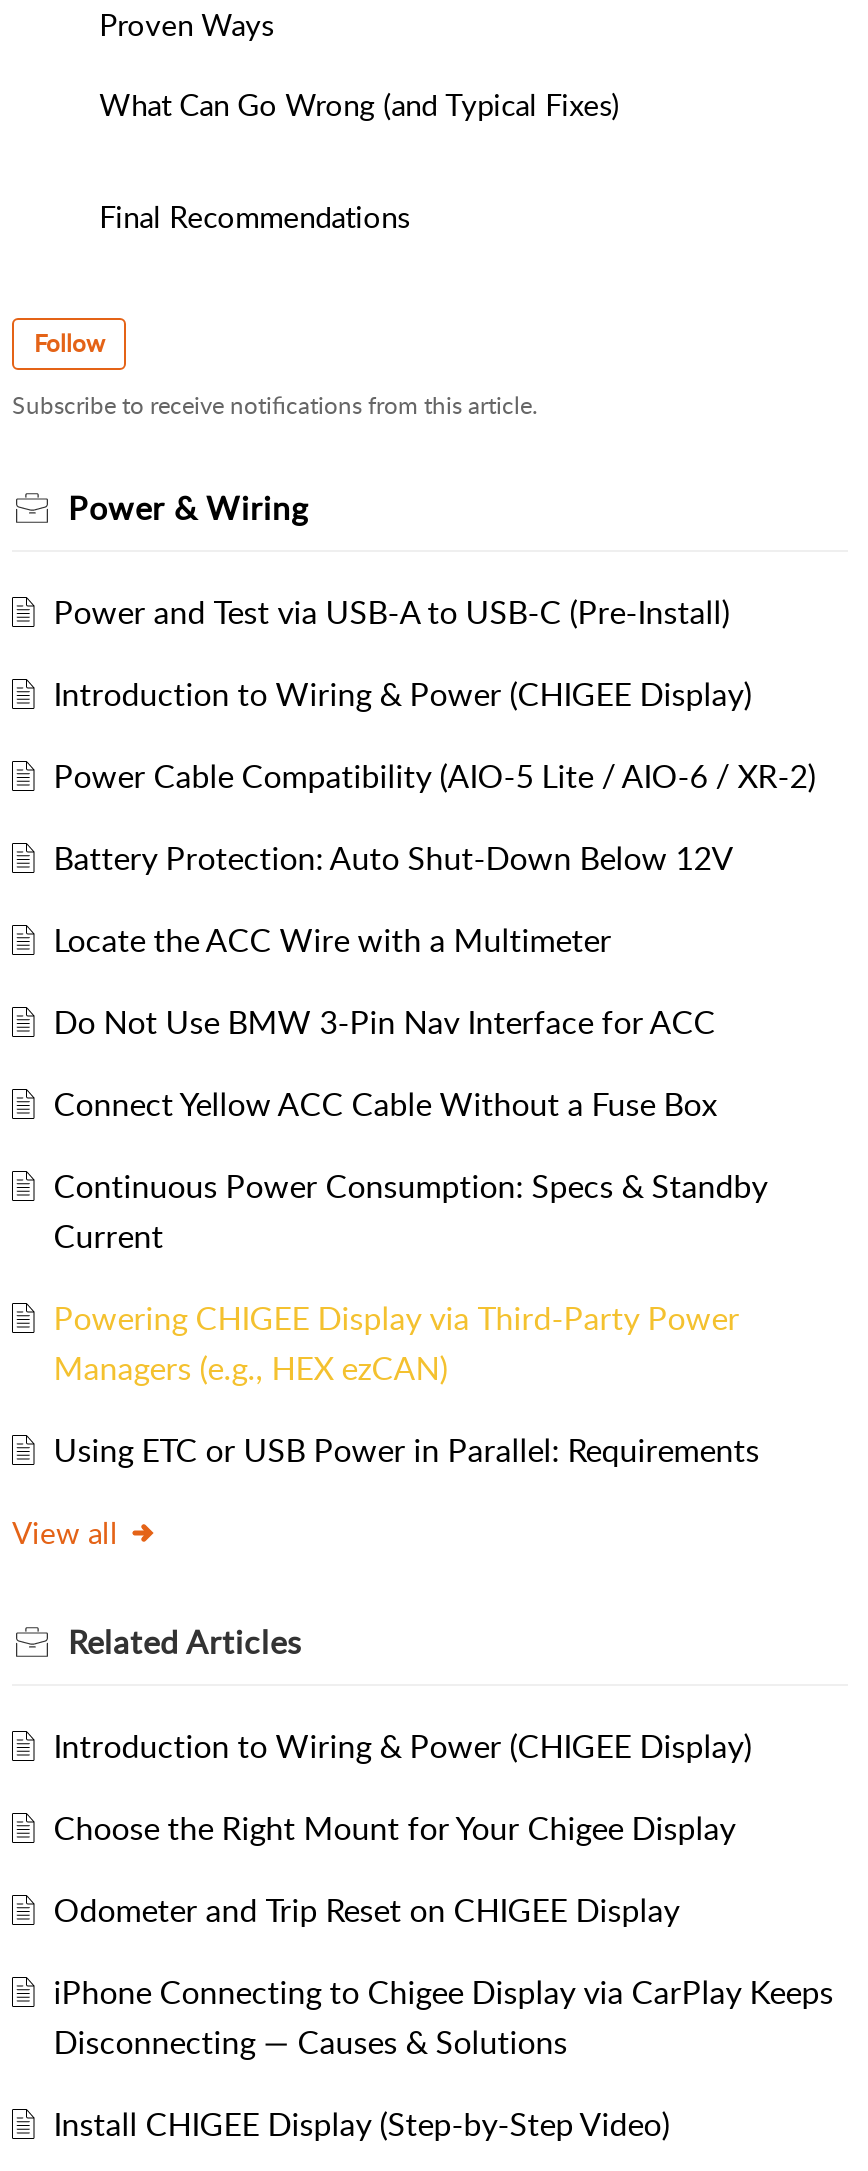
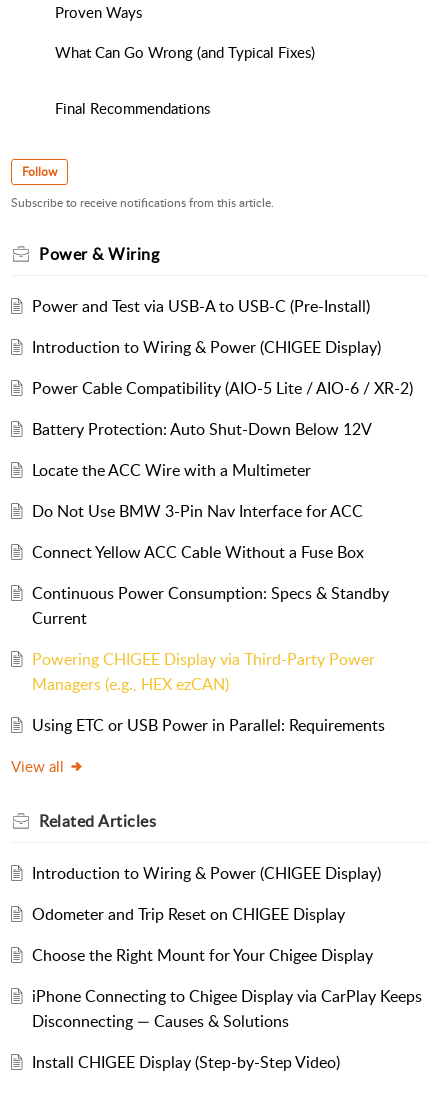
moved down: Choose the Right Mount for Your Chigee Display

moved up: Odometer and Trip Reset on CHIGEE Display
